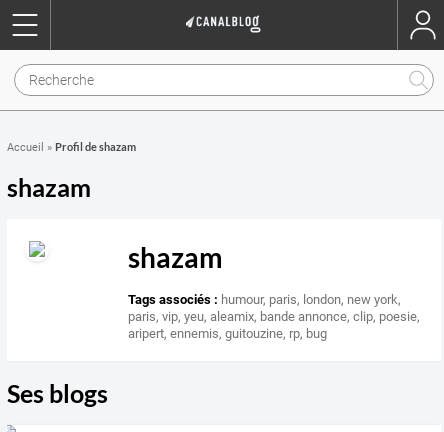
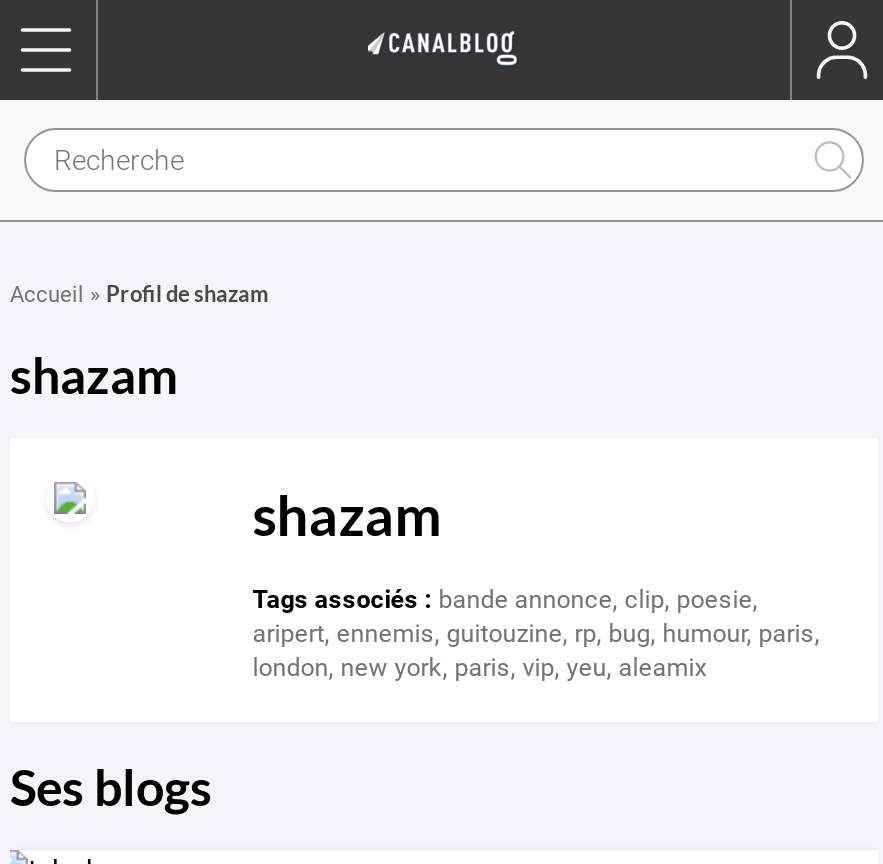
- Tags associés : humour, paris, london, new york,
- paris, vip, yeu, aleamix, bande annonce, clip, poesie,
- aripert, ennemis, guitouzine, rp, bug
+ Tags associés : bande annonce, clip, poesie,
+ aripert, ennemis, guitouzine, rp, bug, humour, paris,
+ london, new york, paris, vip, yeu, aleamix
